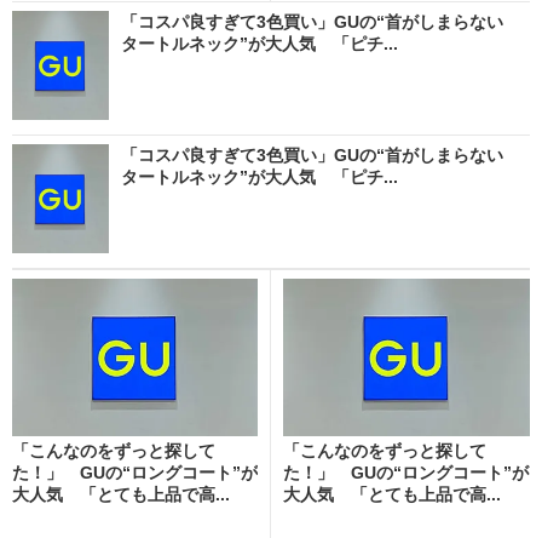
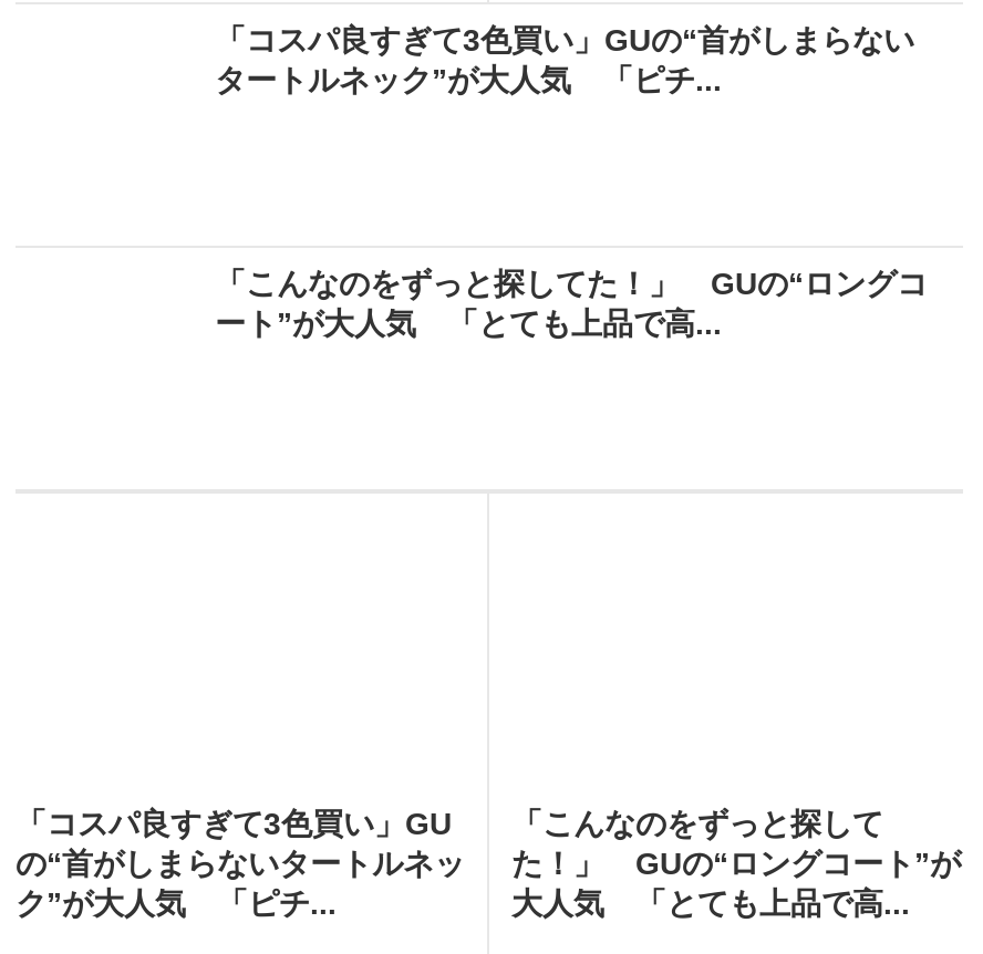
- [image]

- [image]

- 「コスパ良すぎて3色買い」GUの“首がしまらない
- タートルネック”が大人気 「ピチ...
+ 「こんなのをずっと探してた！」 GUの“ロングコ
+ ート”が大人気 「とても上品で高...

- [image]

- [image]

- 「こんなのをずっと探して
- た！」 GUの“ロングコート”が
- 大人気 「とても上品で高...
+ 「コスパ良すぎて3色買い」GU
+ の“首がしまらないタートルネッ
+ ク”が大人気 「ピチ...
